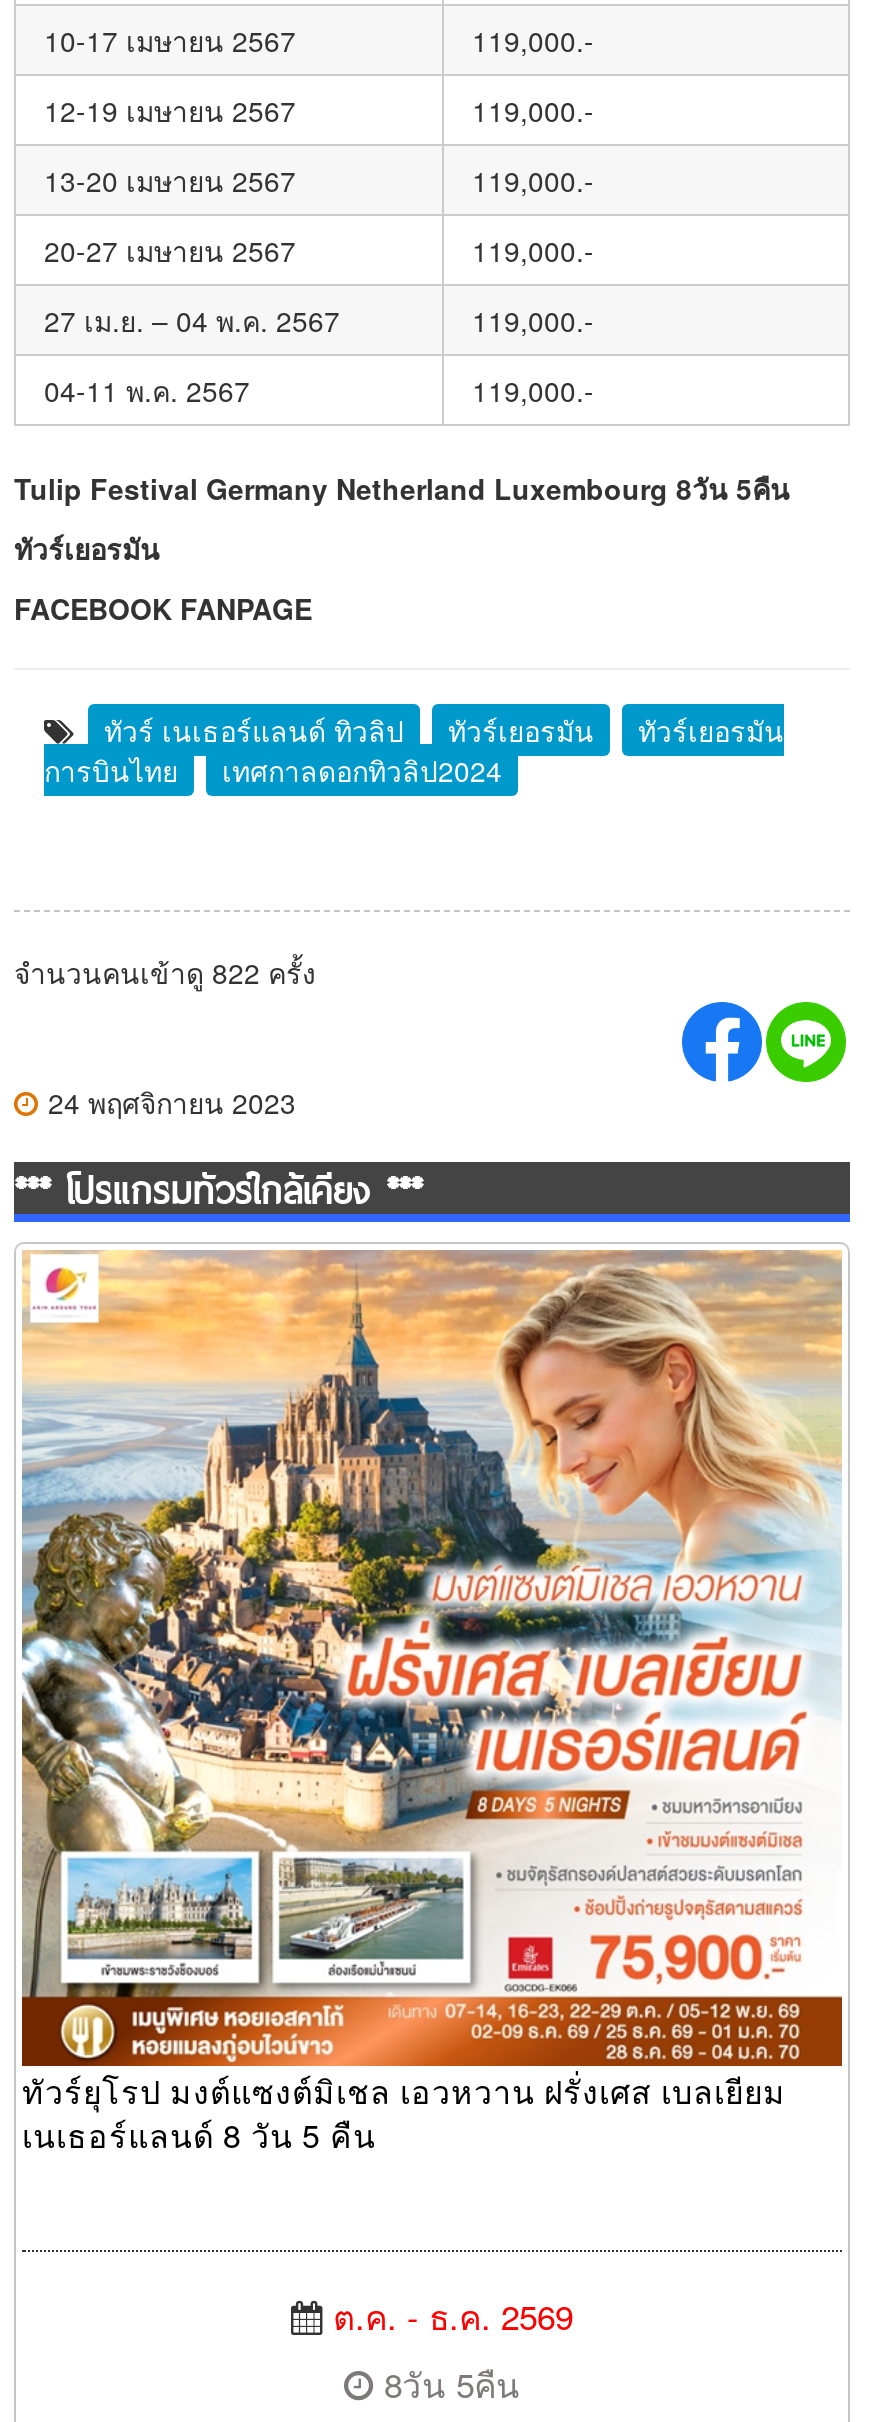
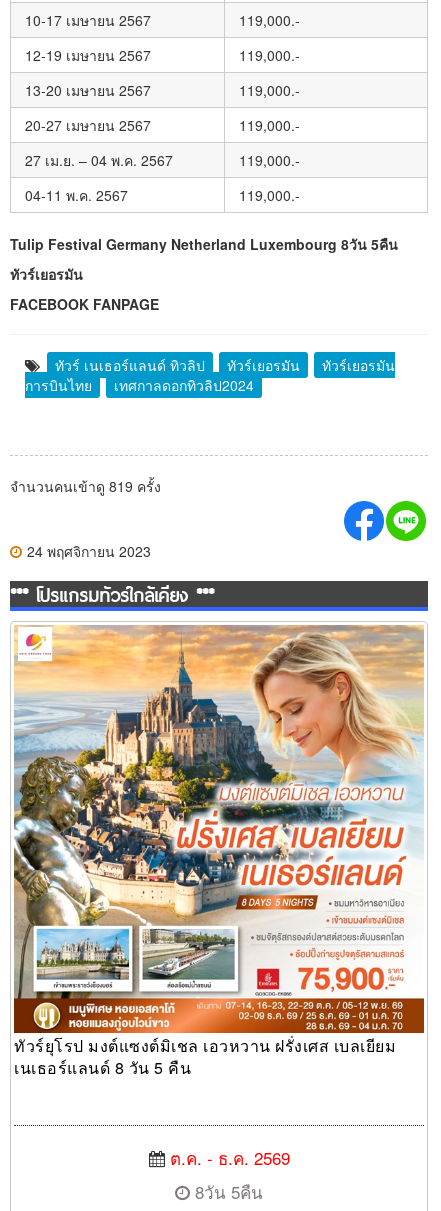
- จำนวนคนเข้าดู 822 ครั้ง
+ จำนวนคนเข้าดู 819 ครั้ง
